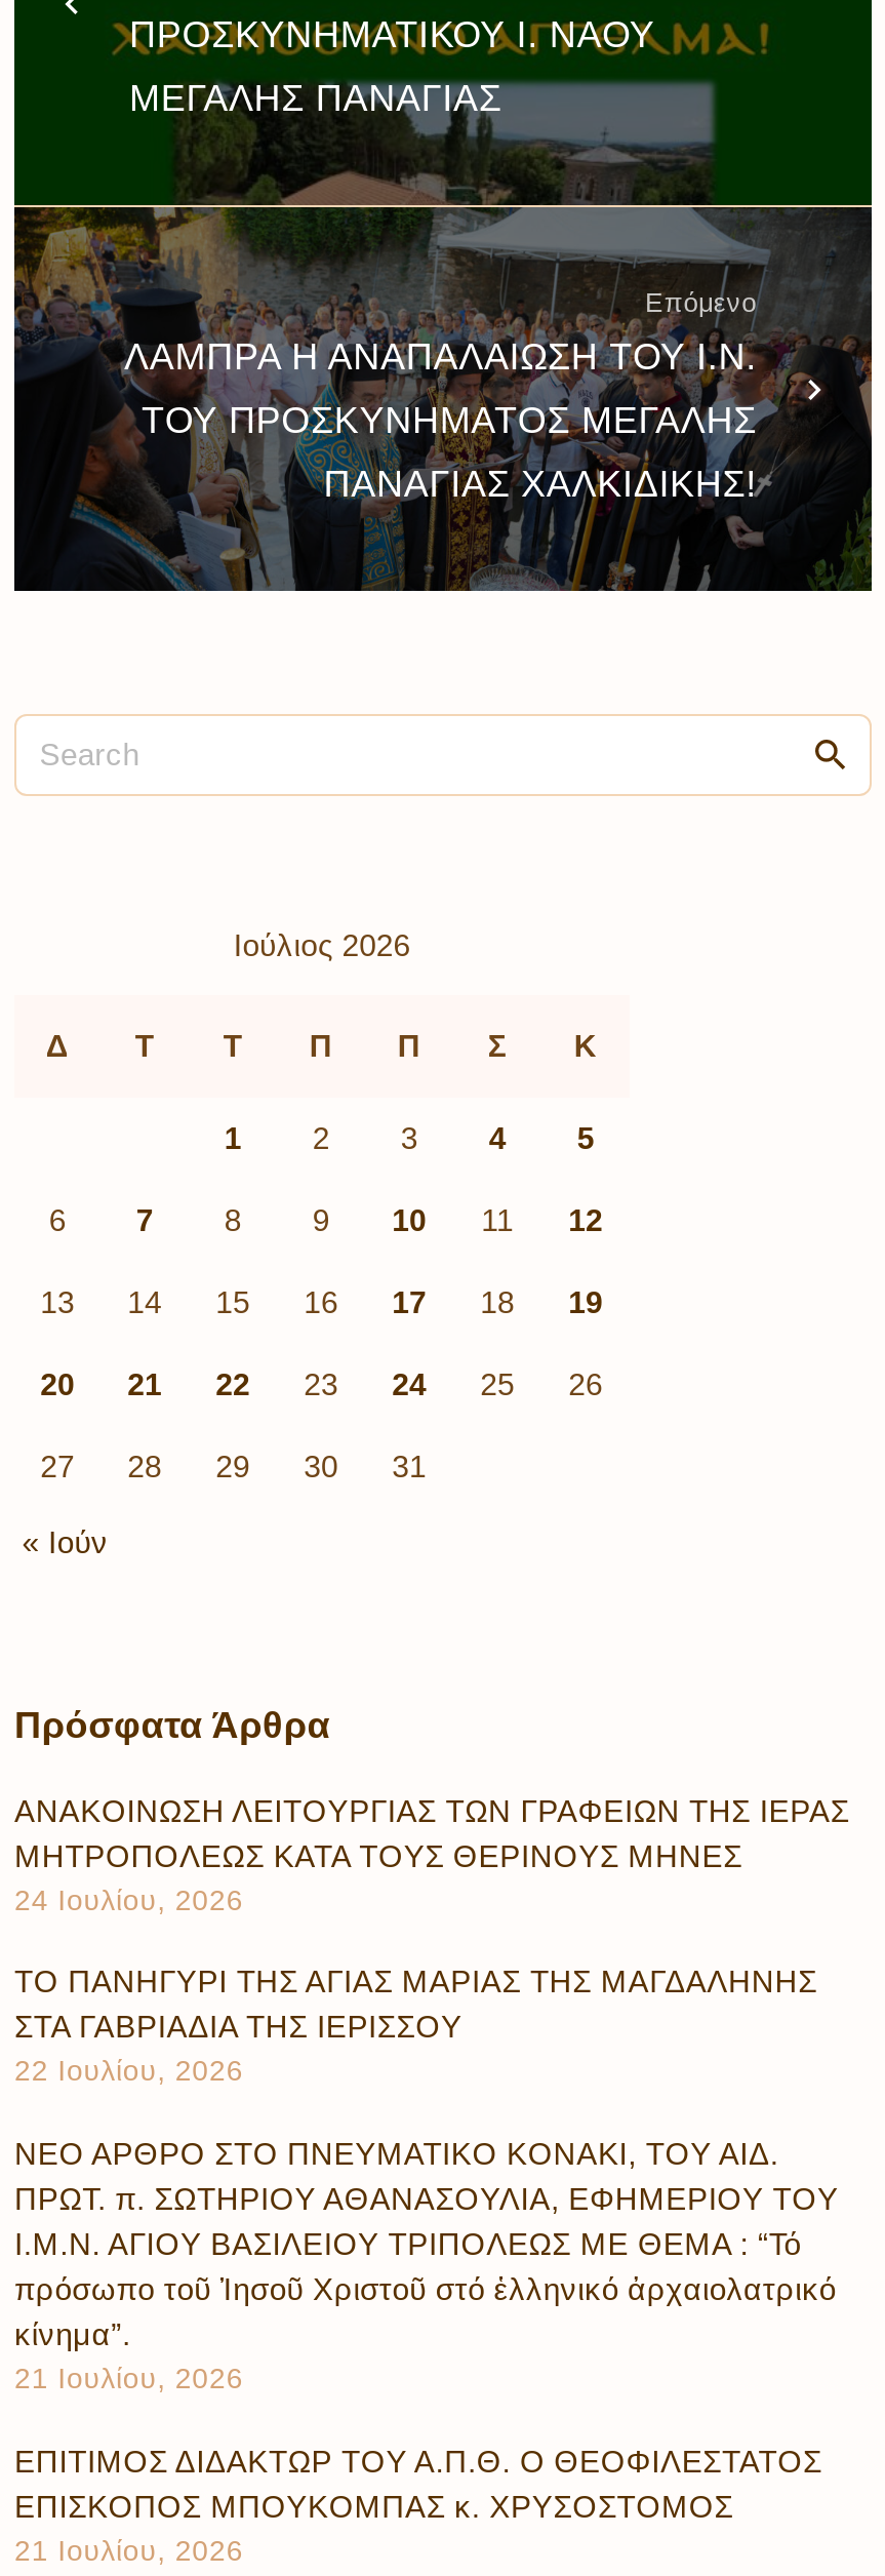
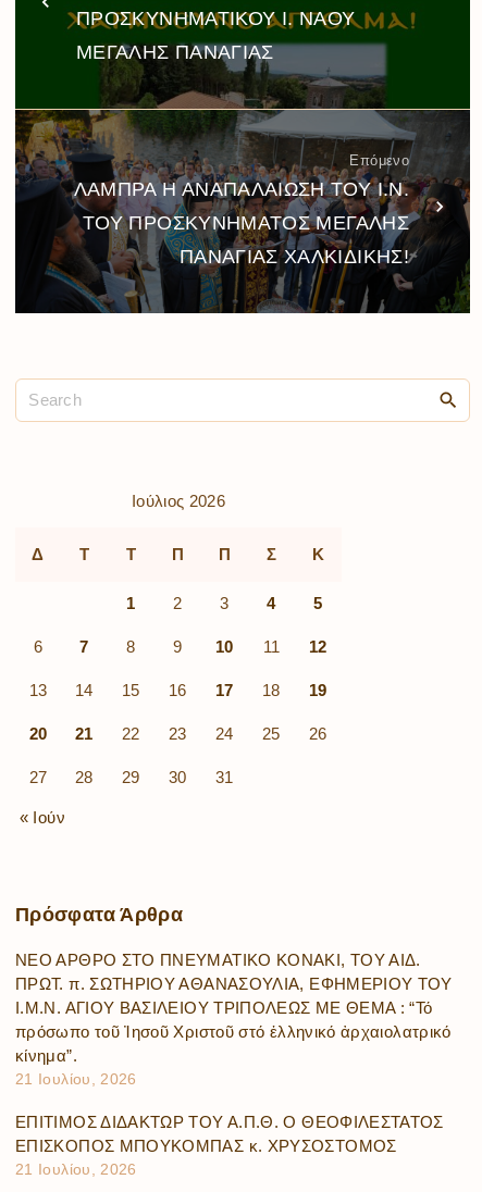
- ΑΝΑΚΟΙΝΩΣΗ ΛΕΙΤΟΥΡΓΙΑΣ ΤΩΝ ΓΡΑΦΕΙΩΝ ΤΗΣ ΙΕΡΑΣ
- ΜΗΤΡΟΠΟΛΕΩΣ ΚΑΤΑ ΤΟΥΣ ΘΕΡΙΝΟΥΣ ΜΗΝΕΣ
- 24 Ιουλίου, 2026
- ΤΟ ΠΑΝΗΓΥΡΙ ΤΗΣ ΑΓΙΑΣ ΜΑΡΙΑΣ ΤΗΣ ΜΑΓΔΑΛΗΝΗΣ
- ΣΤΑ ΓΑΒΡΙΑΔΙΑ ΤΗΣ ΙΕΡΙΣΣΟΥ
- 22 Ιουλίου, 2026
